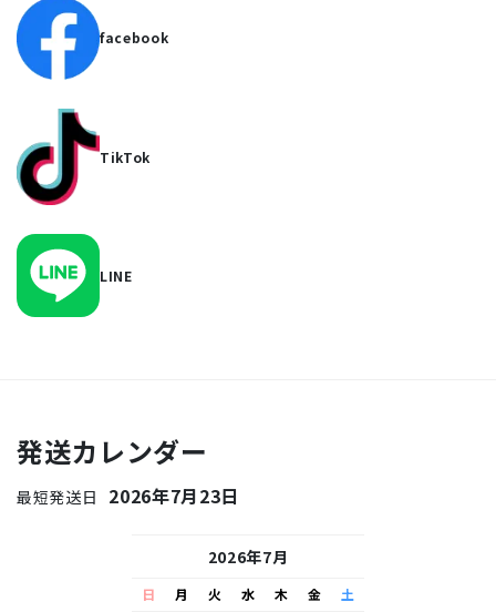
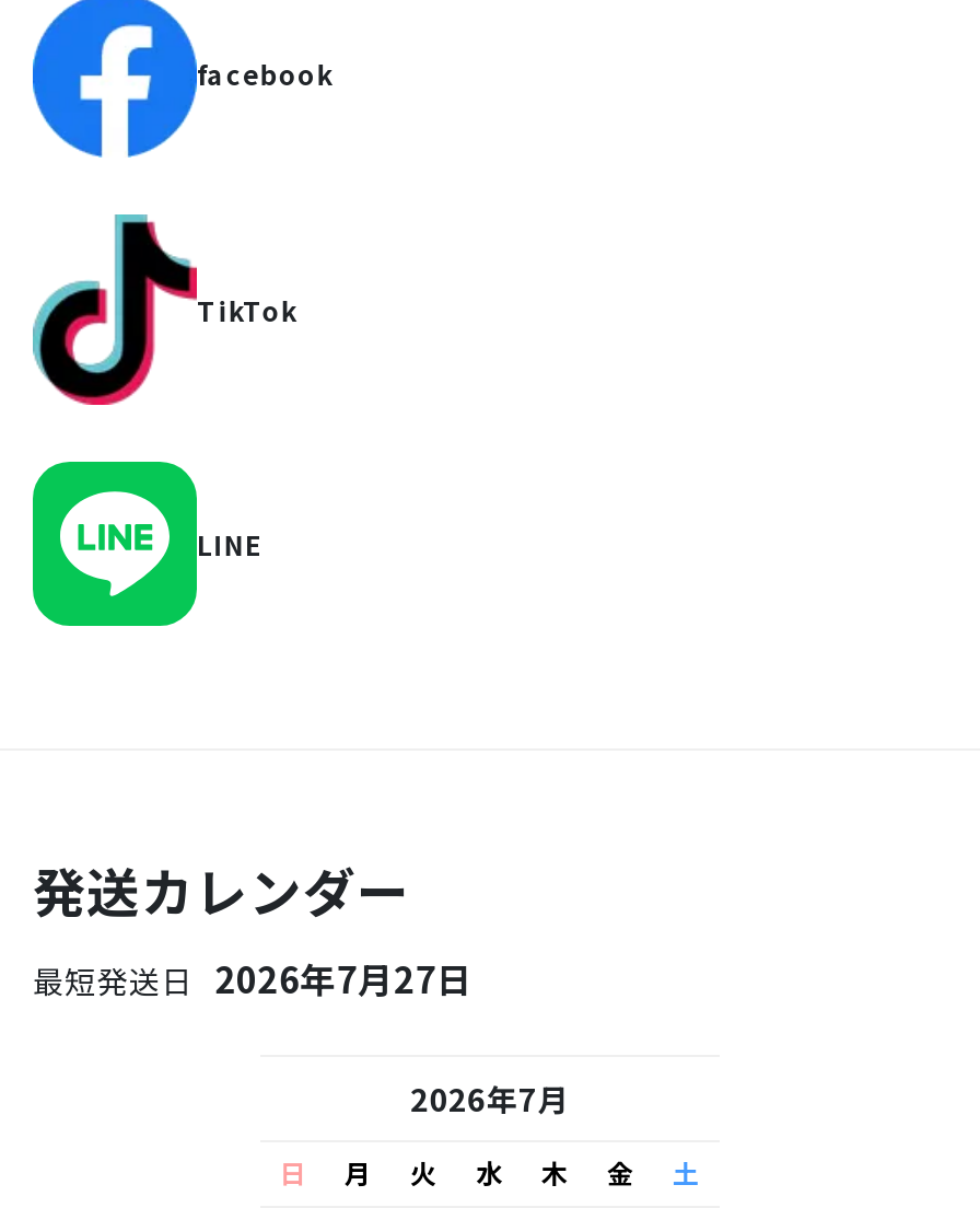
- 最短発送日 2026年7月23日
+ 最短発送日 2026年7月27日
